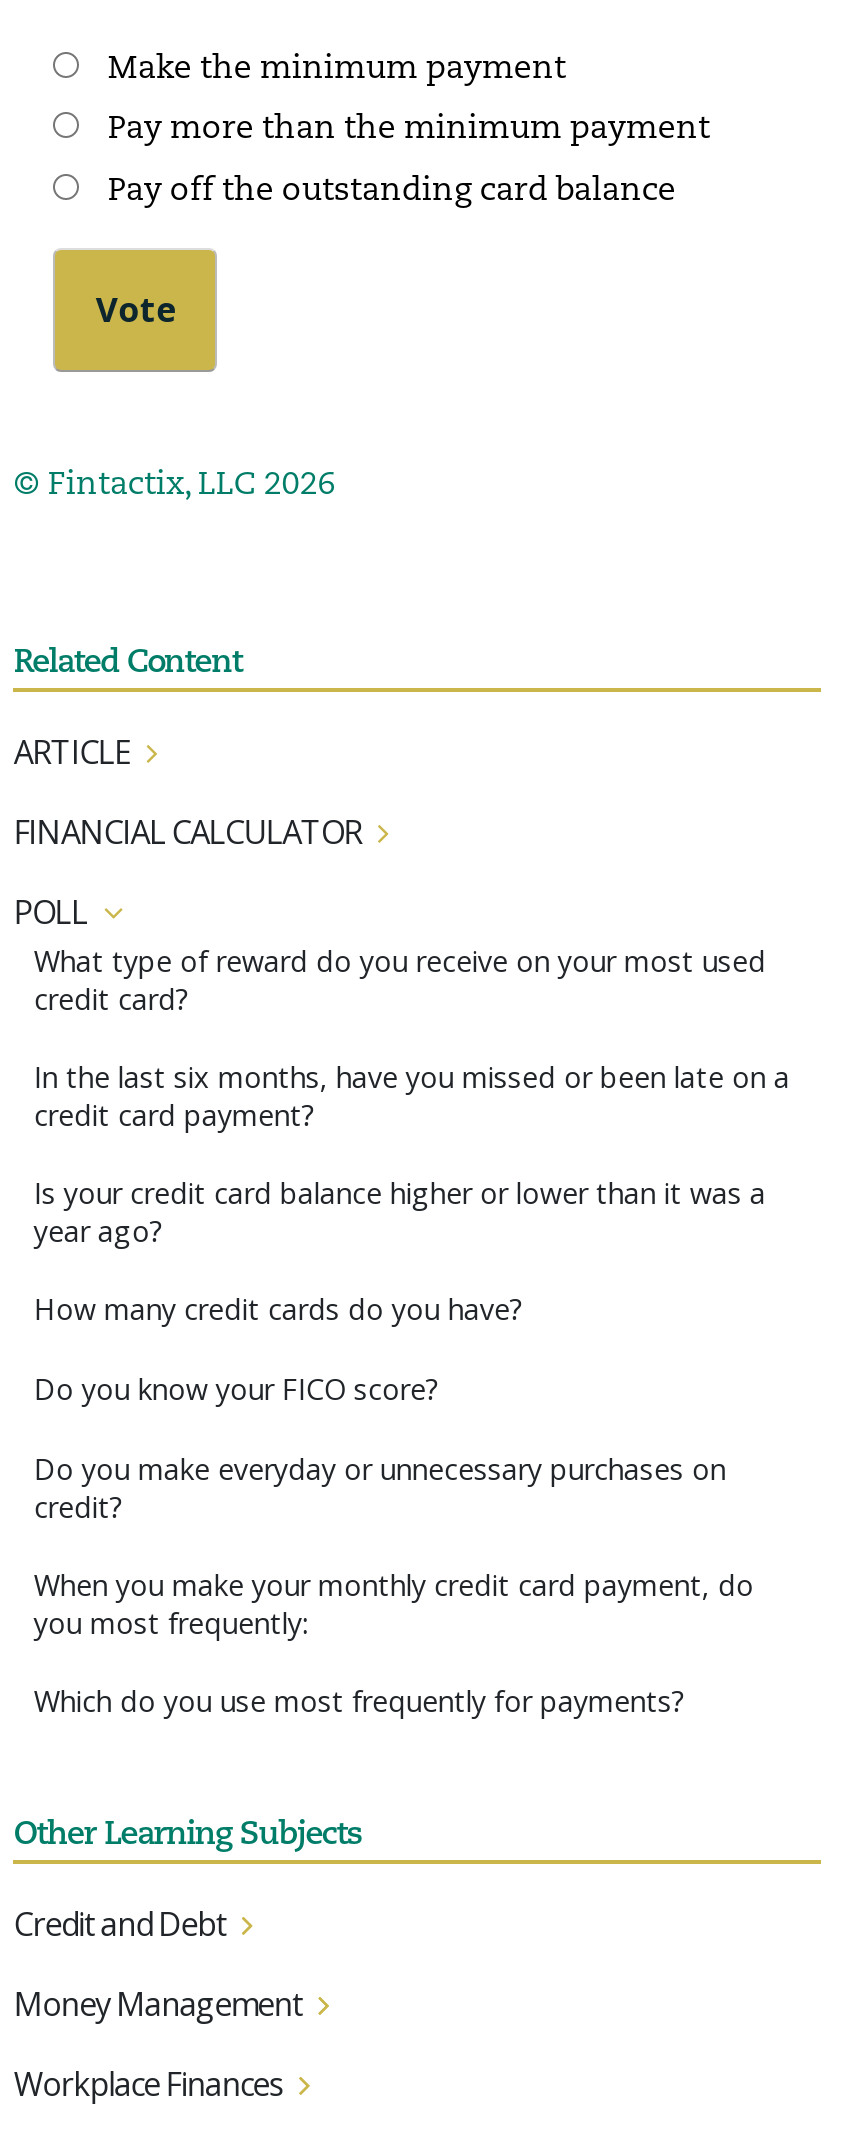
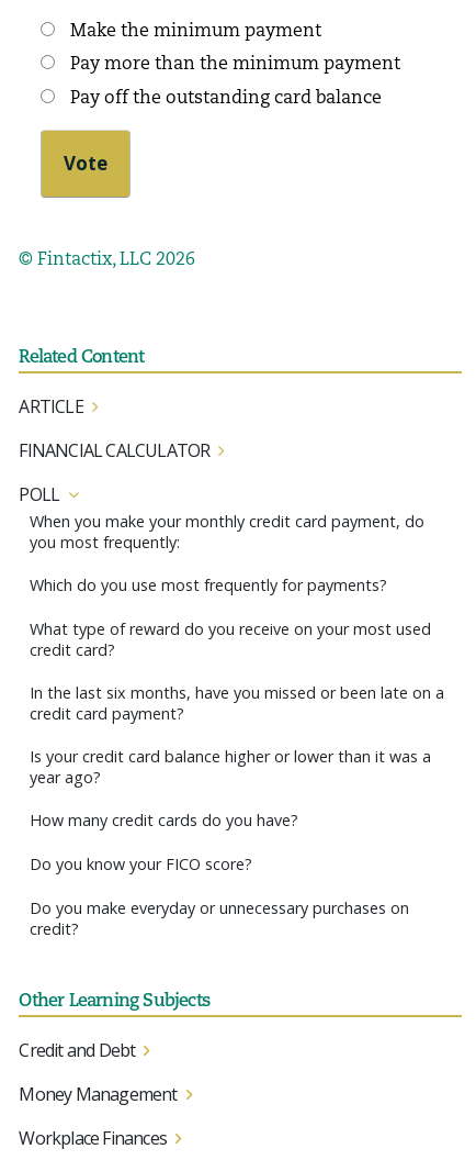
moved down: What type of reward do you receive on your most used | credit card? | In the last six months, have you missed or been late on a | ... | Do you make everyday or unnecessary purchases on | credit?

moved up: When you make your monthly credit card payment, do | you most frequently: | Which do you use most frequently for payments?
